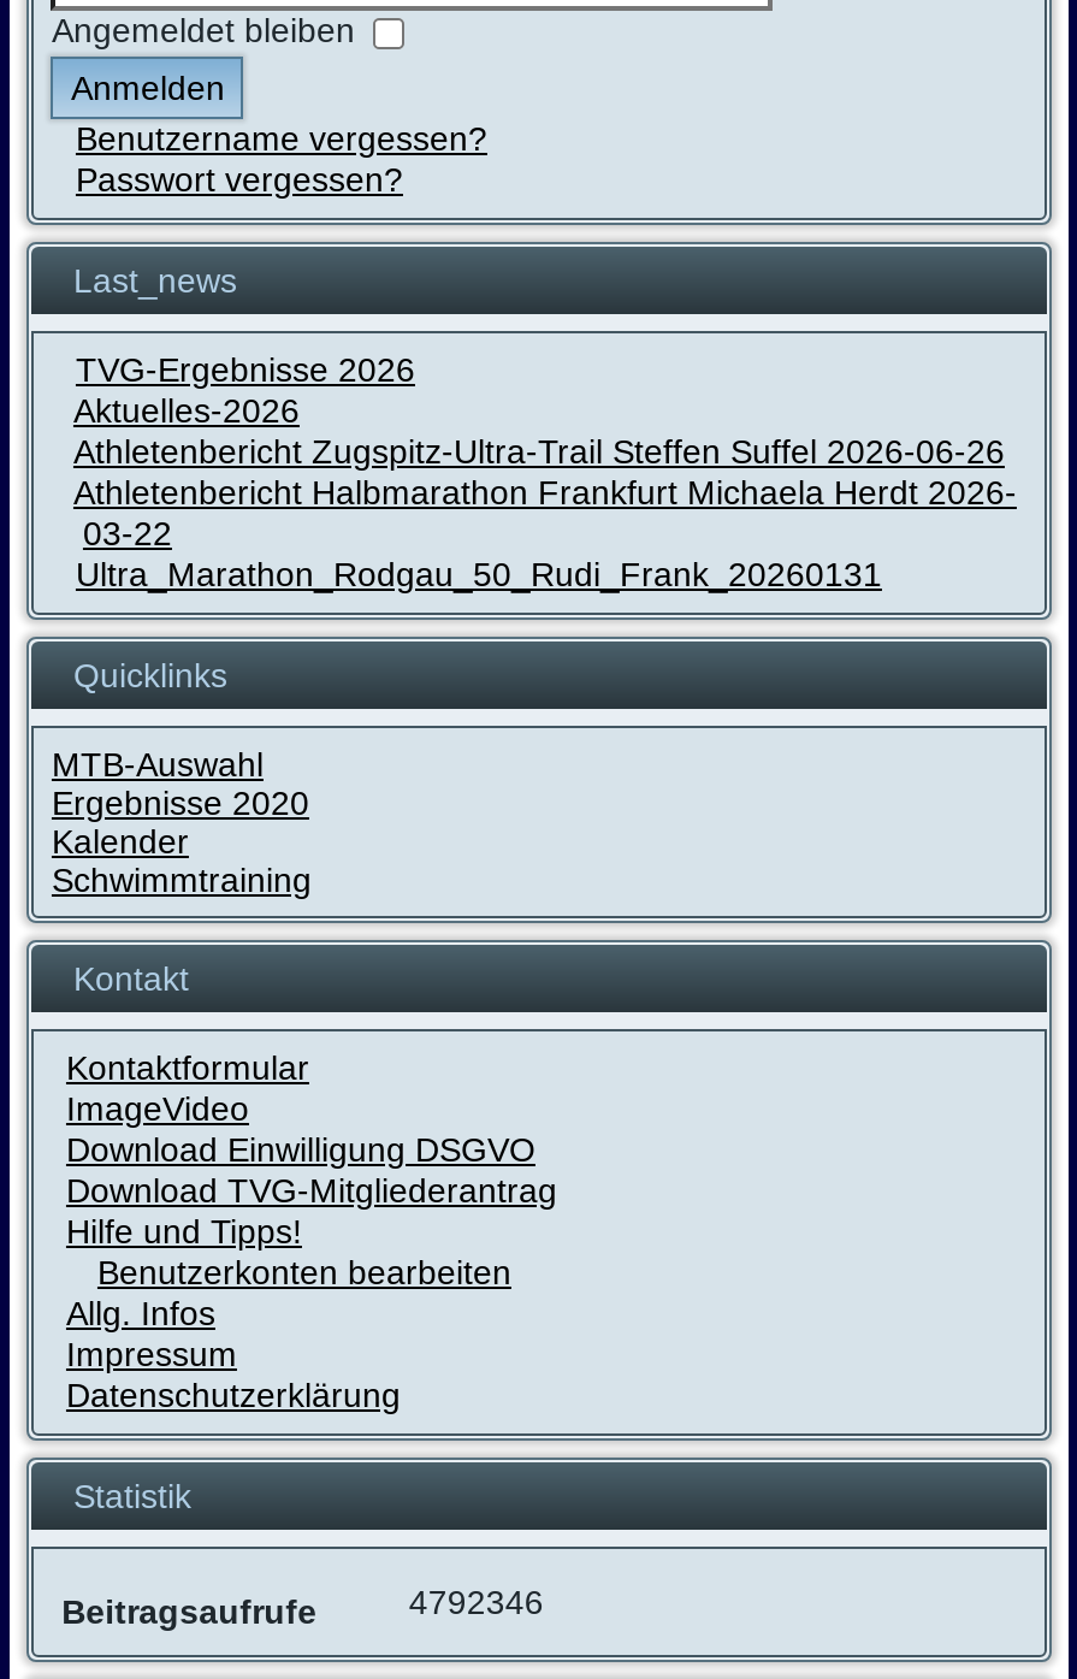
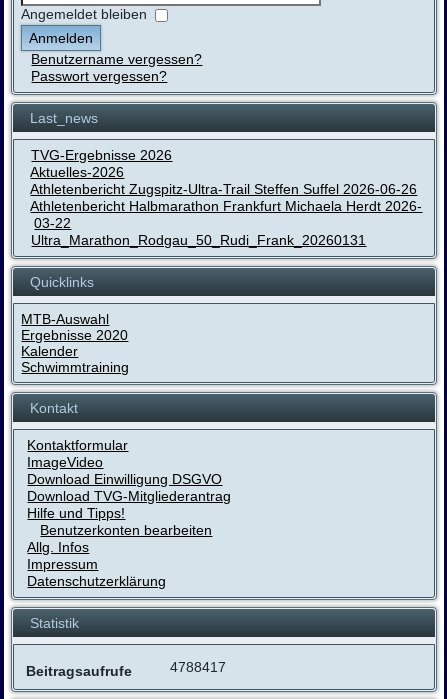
- 4792346
+ 4788417
